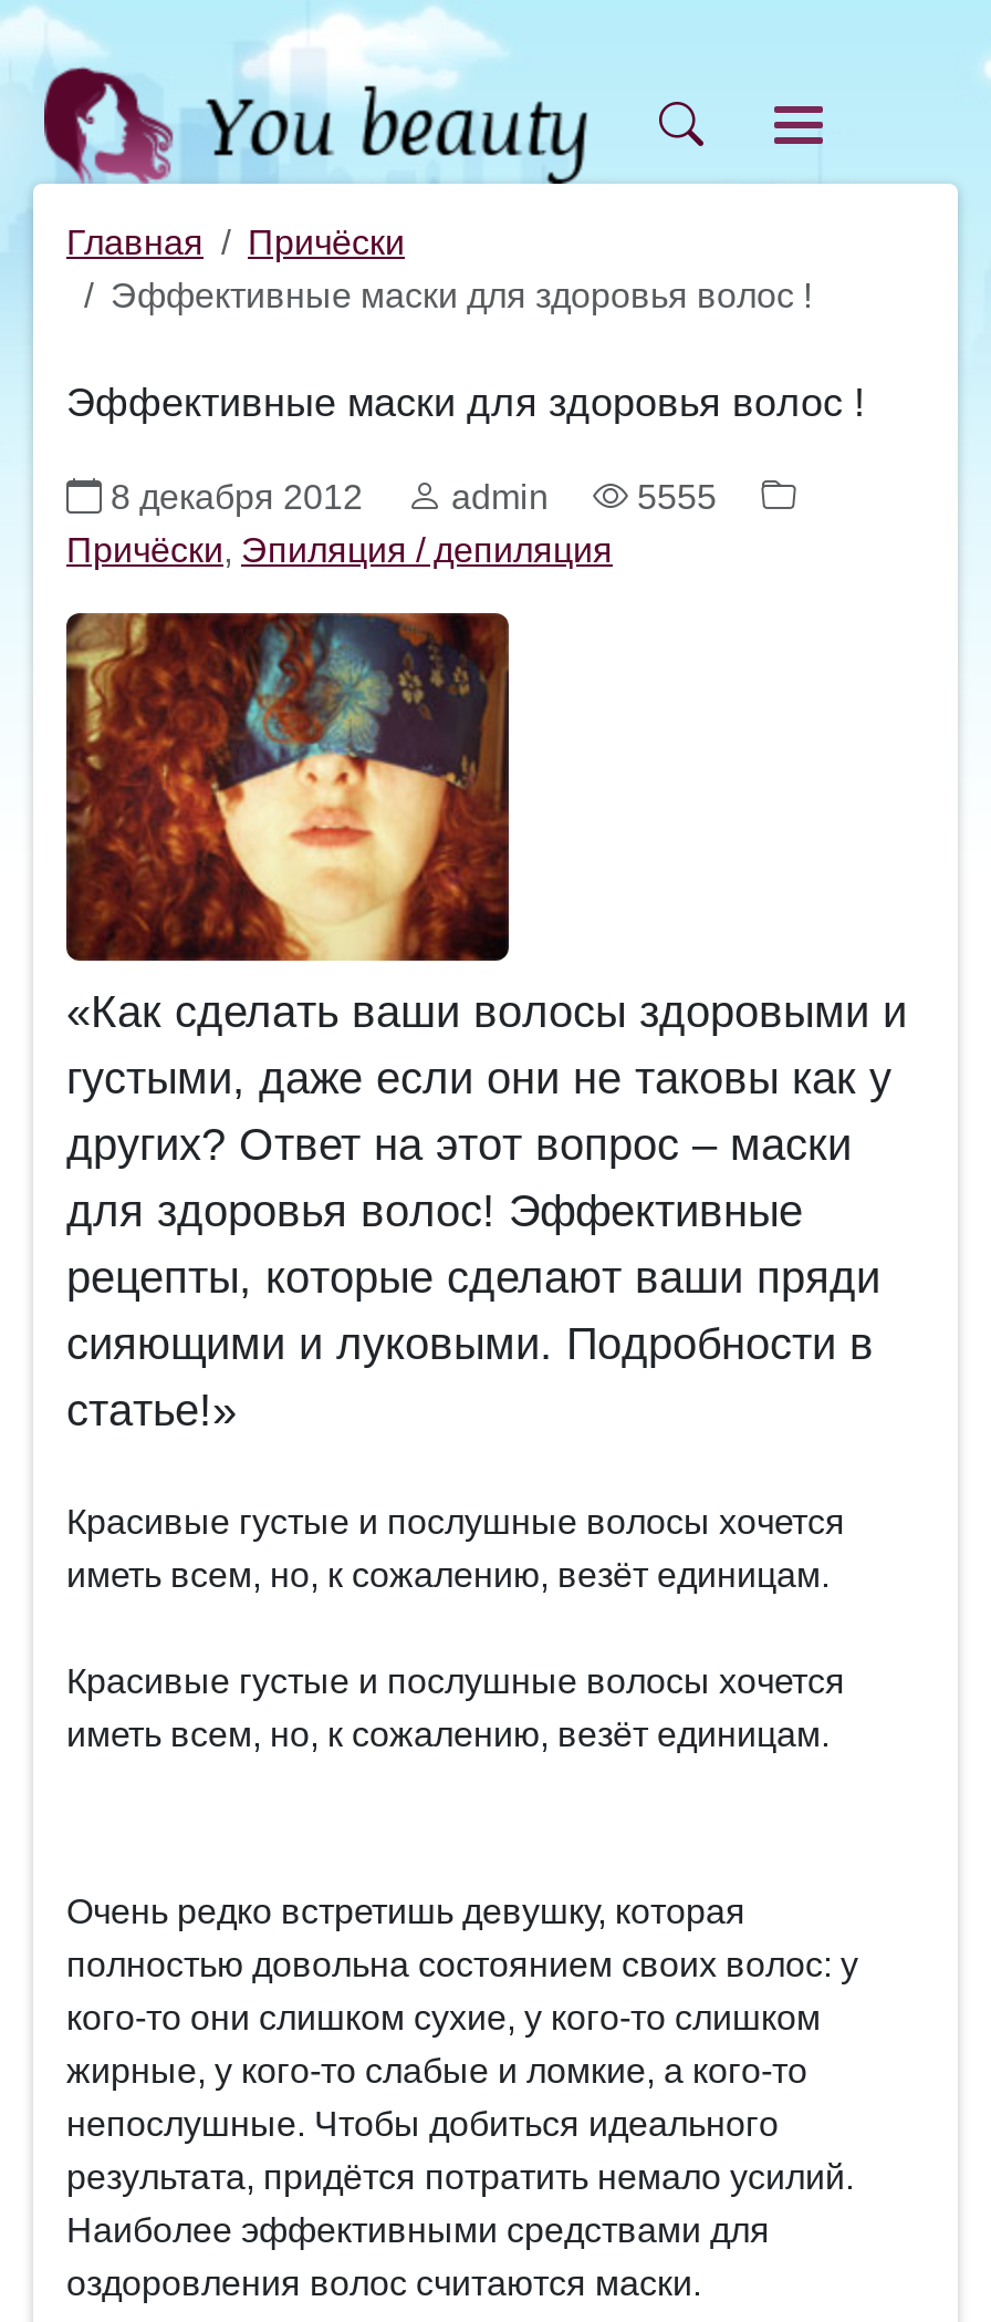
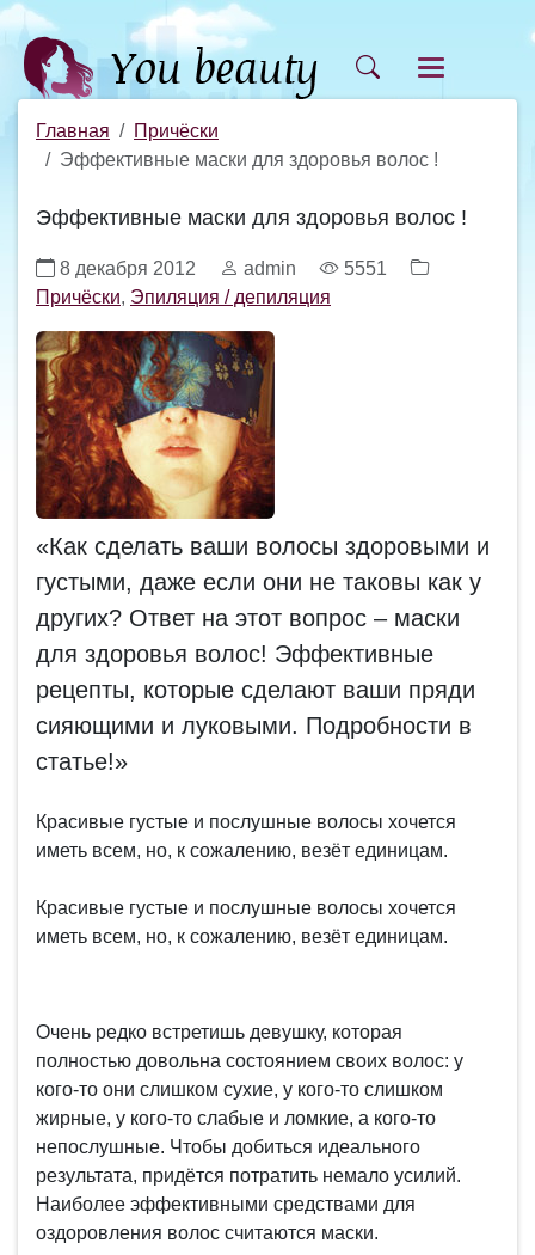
- 5555
+ 5551
